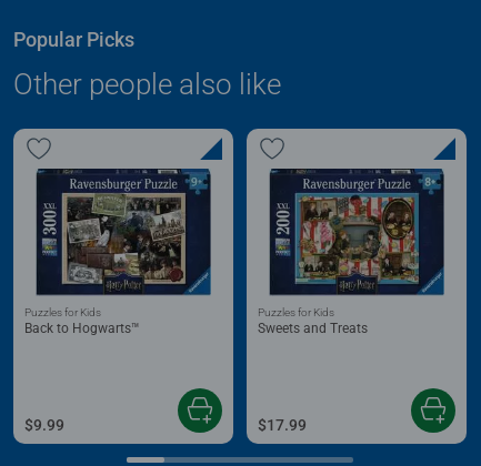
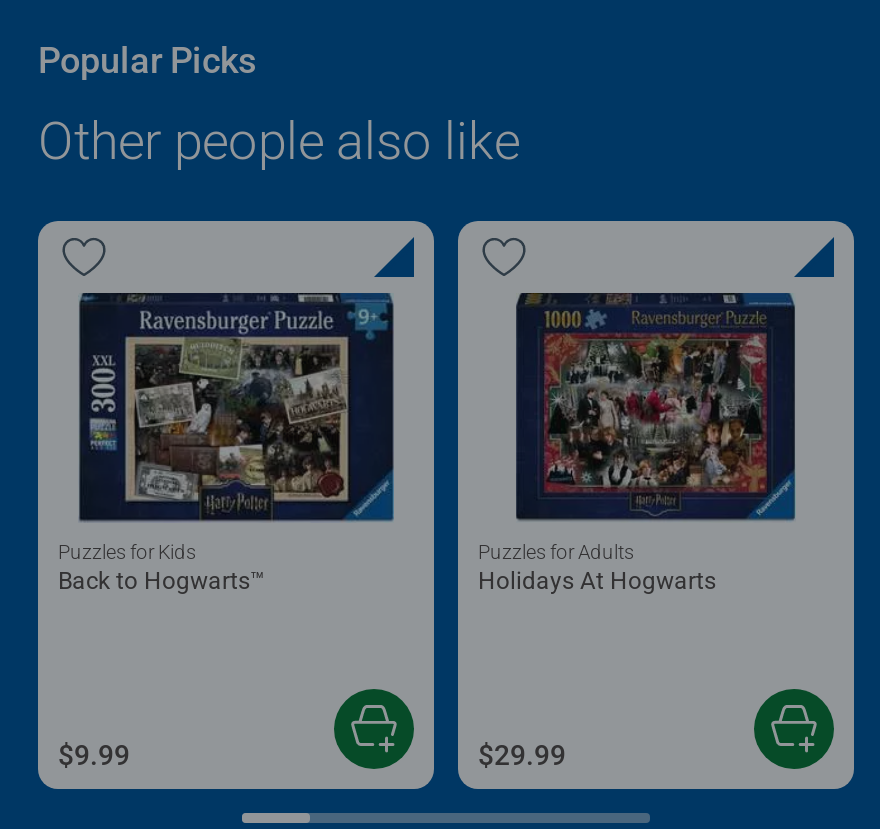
- [image]
- Puzzles for Kids
+ [image]
+ Puzzles for Adults

- Sweets and Treats
+ Holidays At Hogwarts

- $17.99
+ $29.99
